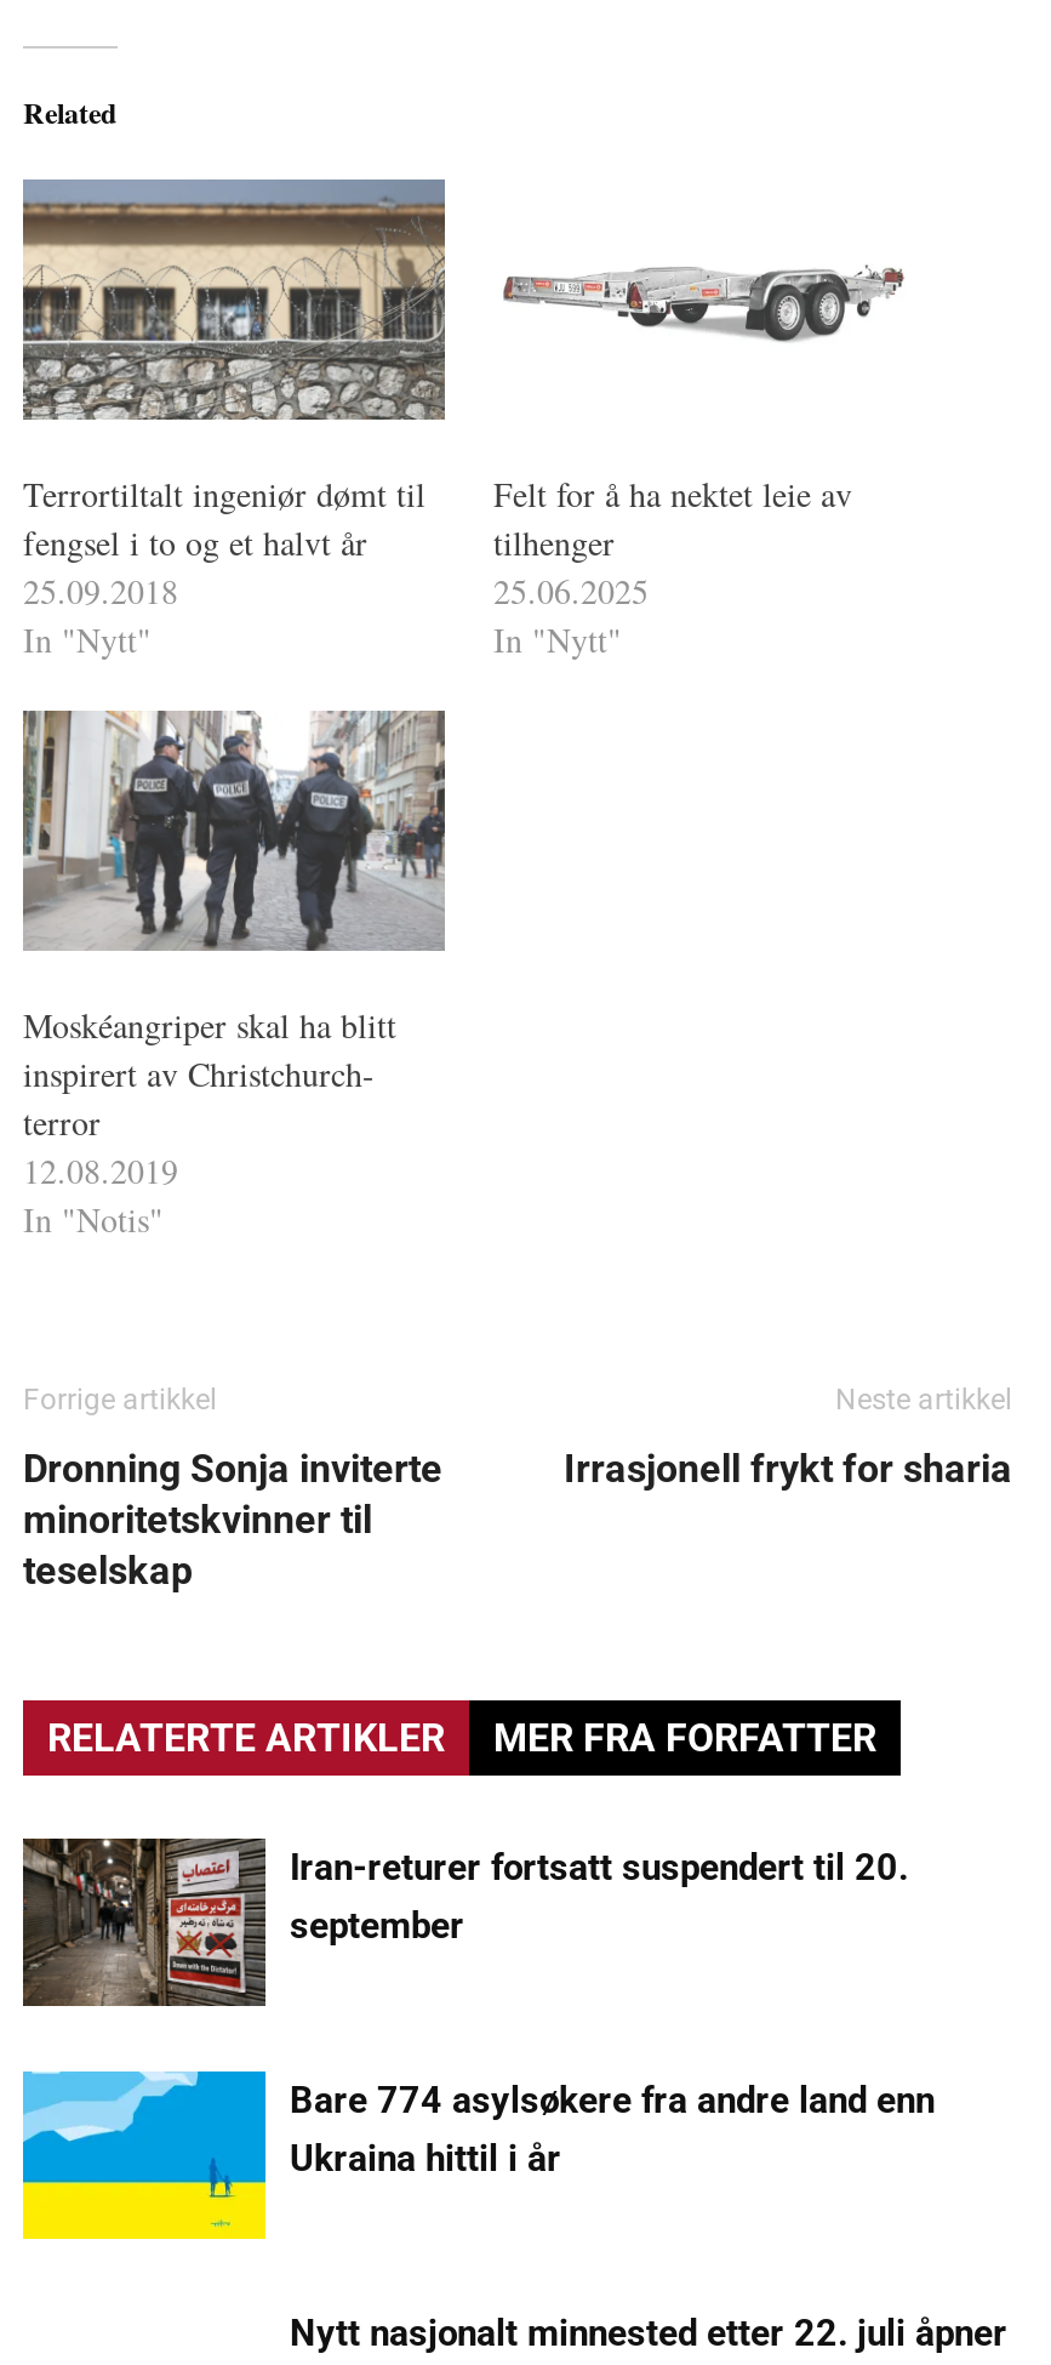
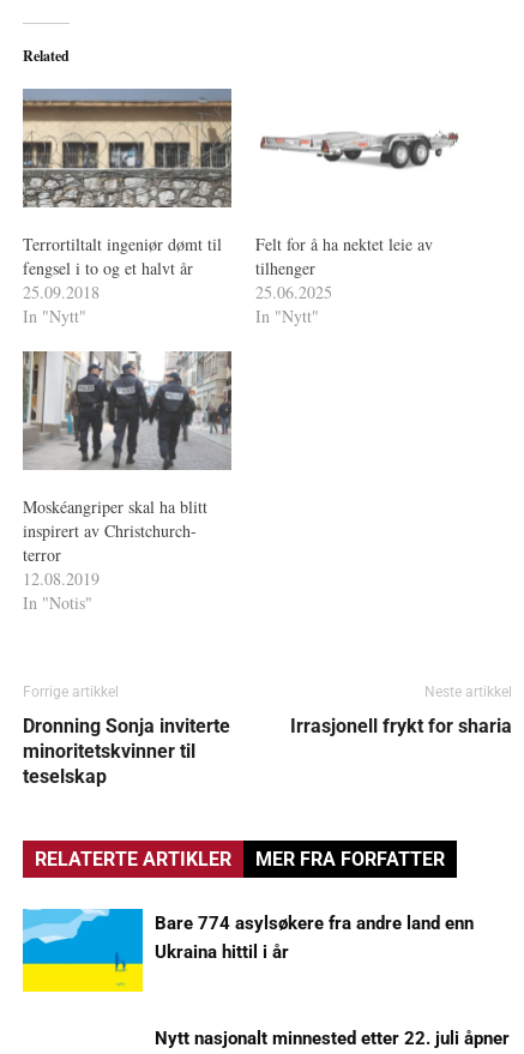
- [image]
- Iran-returer fortsatt suspendert til 20.
- september
